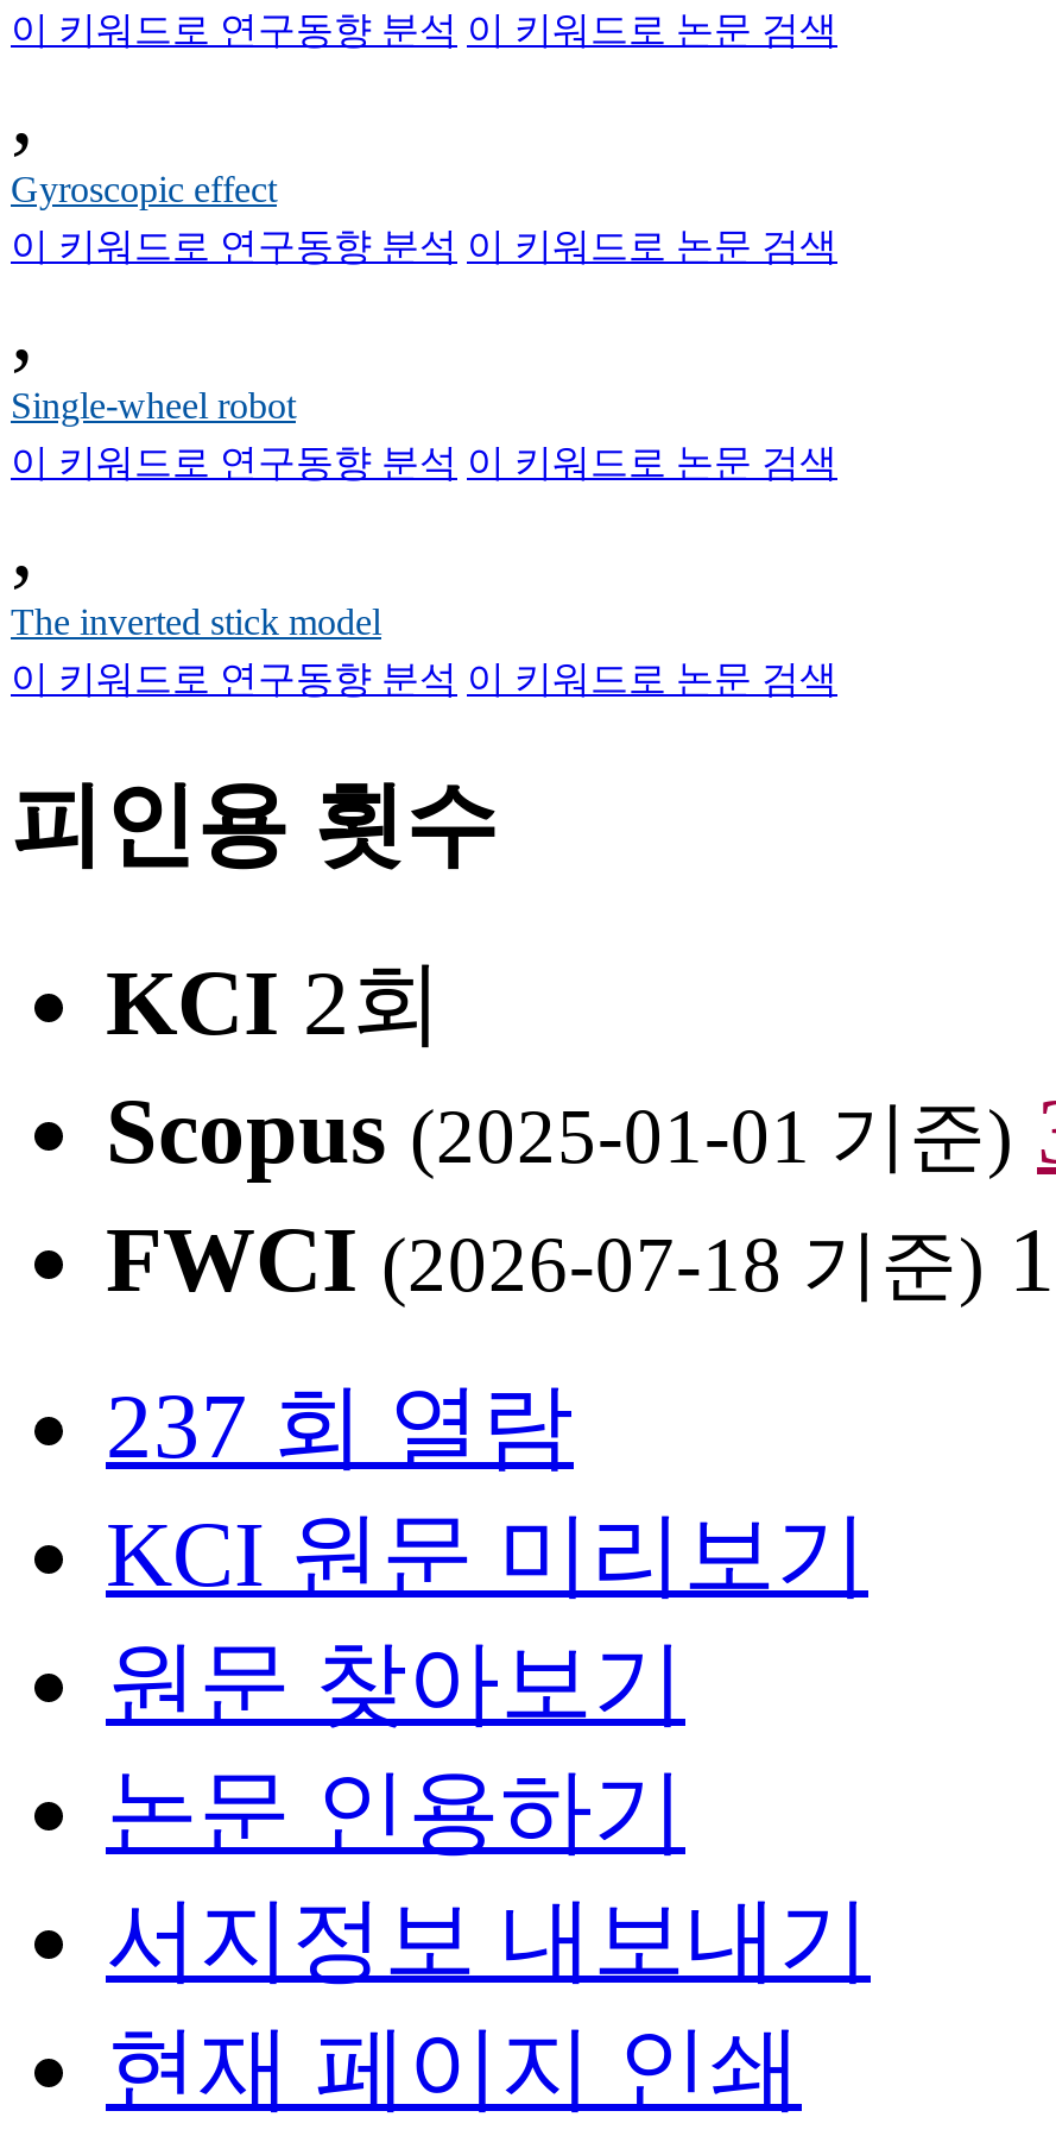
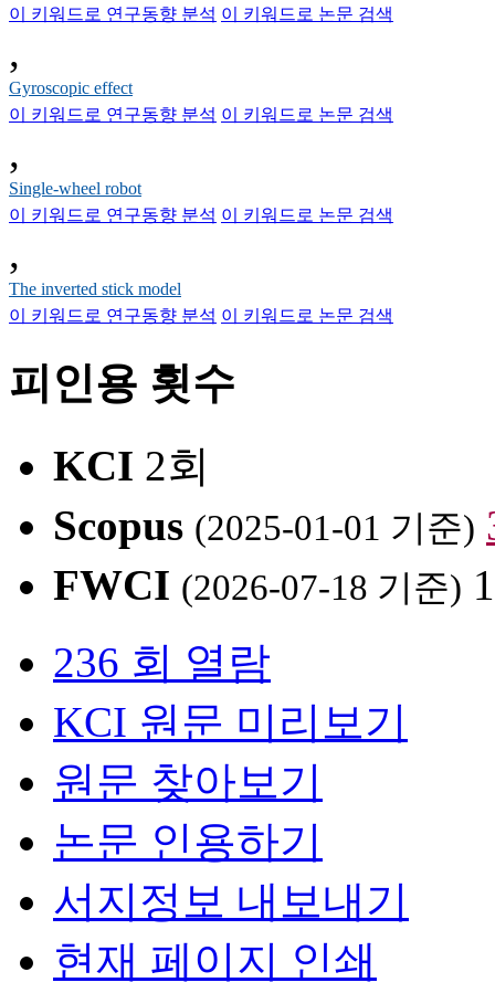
- 237 회 열람
+ 236 회 열람
